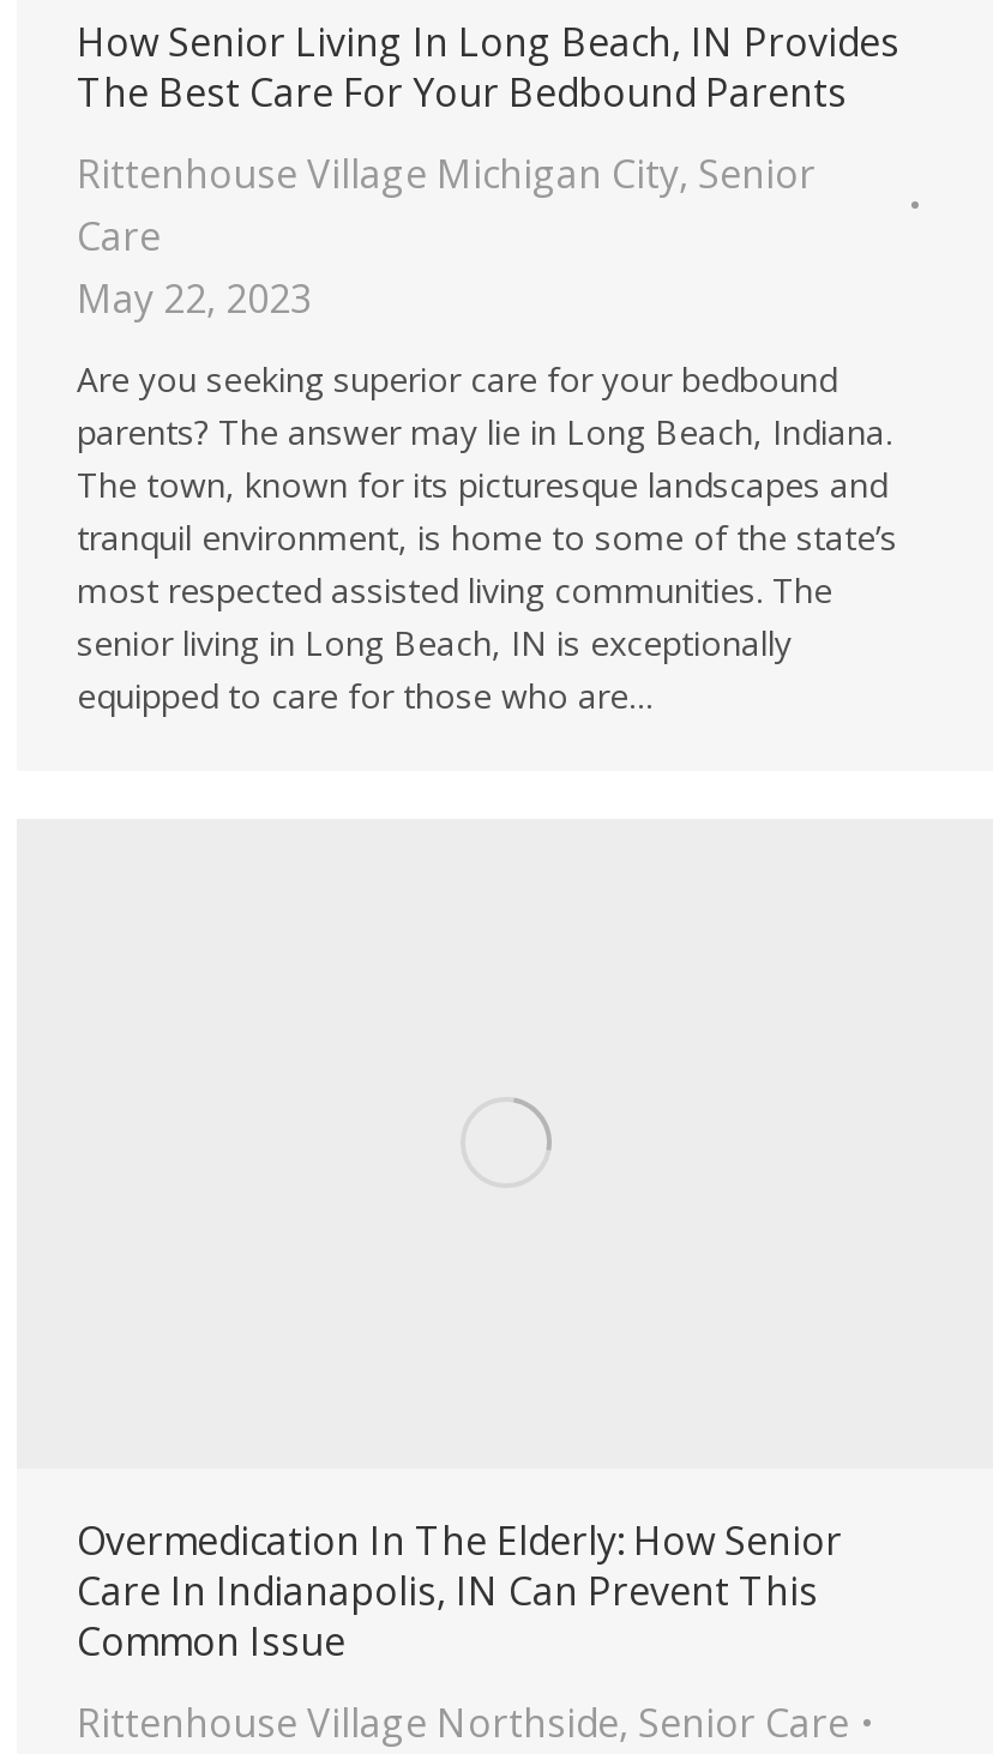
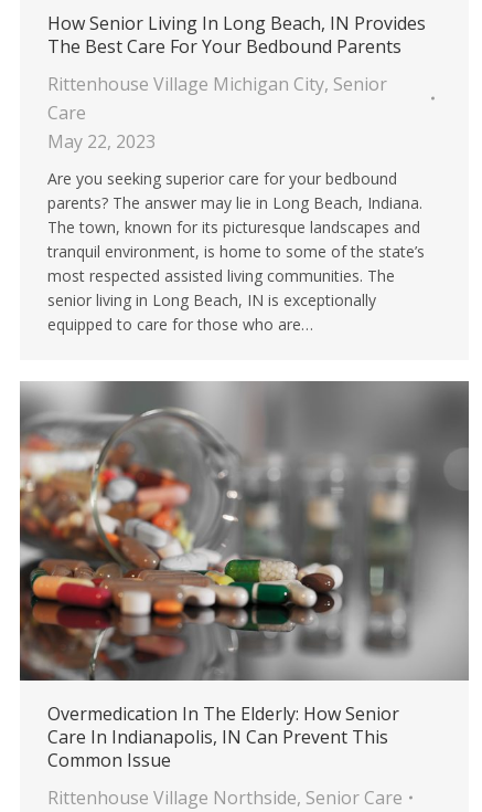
+ [image]
